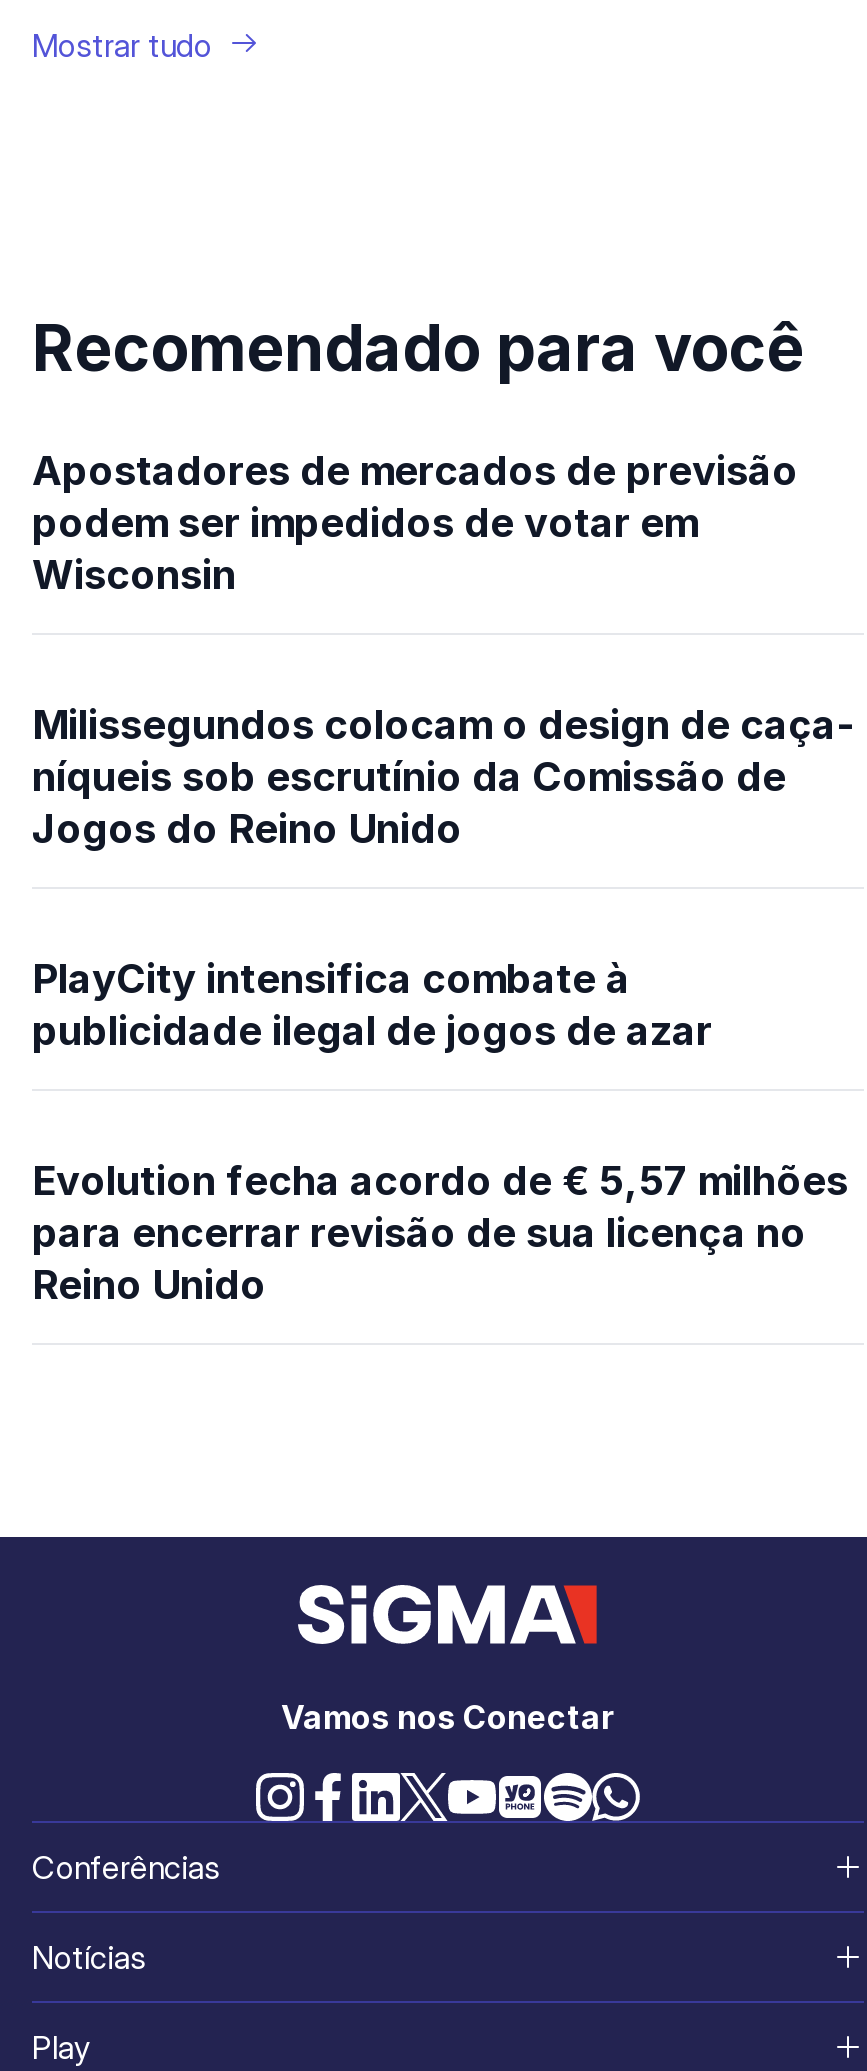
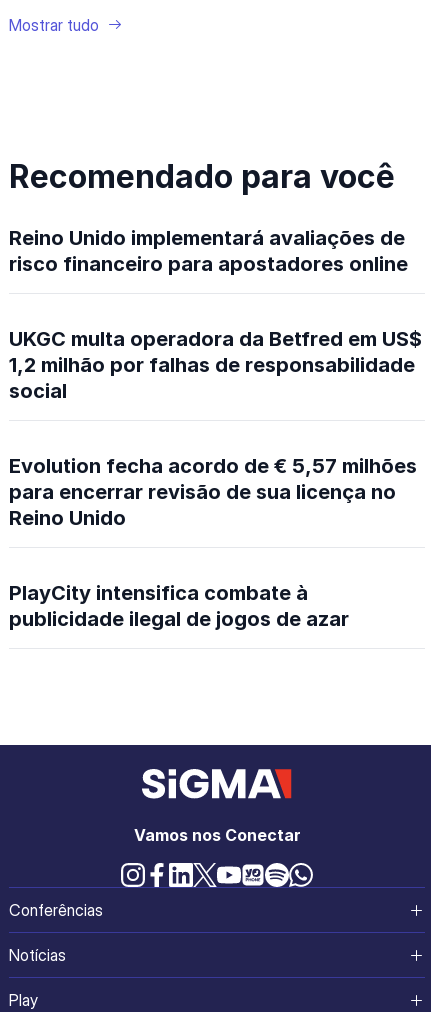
- Apostadores de mercados de previsão
- podem ser impedidos de votar em
- Wisconsin
- Milissegundos colocam o design de caça-
- níqueis sob escrutínio da Comissão de
- Jogos do Reino Unido
+ Reino Unido implementará avaliações de
+ risco financeiro para apostadores online
+ UKGC multa operadora da Betfred em US$
+ 1,2 milhão por falhas de responsabilidade
+ social

moved down: PlayCity intensifica combate à | publicidade ilegal de jogos de azar

moved up: Evolution fecha acordo de € 5,57 milhões | para encerrar revisão de sua licença no | Reino Unido
